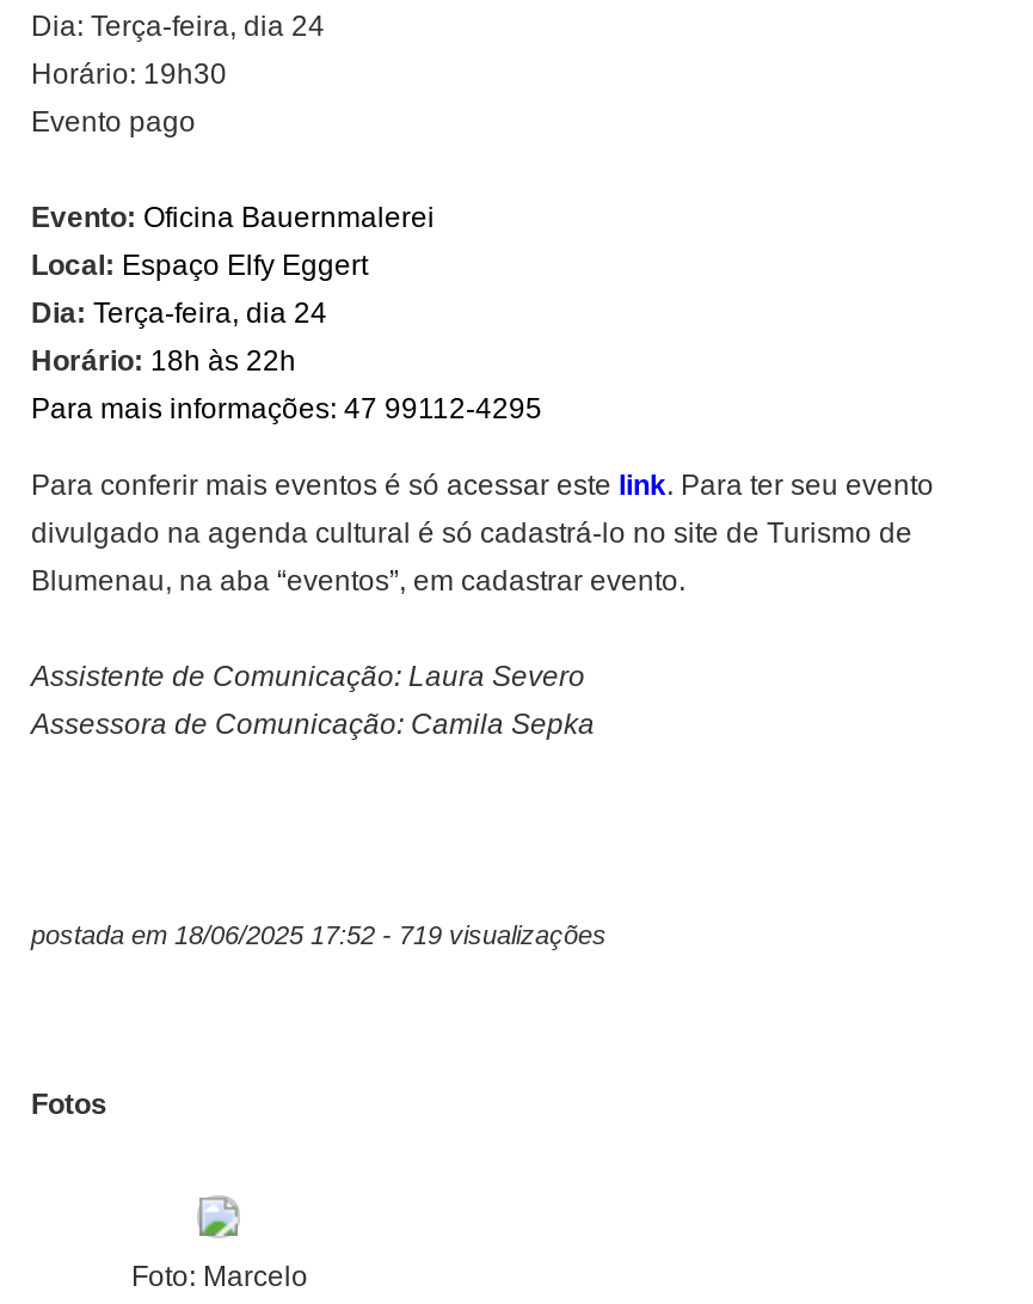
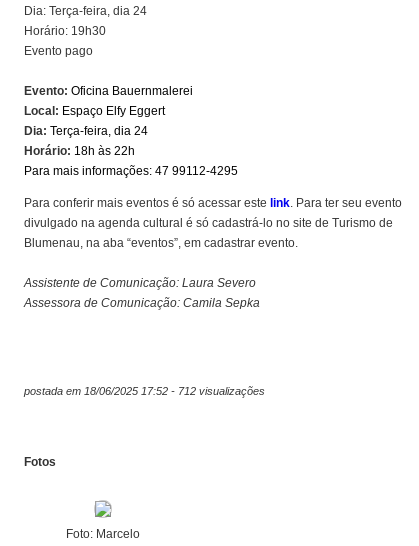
- postada em 18/06/2025 17:52 - 719 visualizações
+ postada em 18/06/2025 17:52 - 712 visualizações
